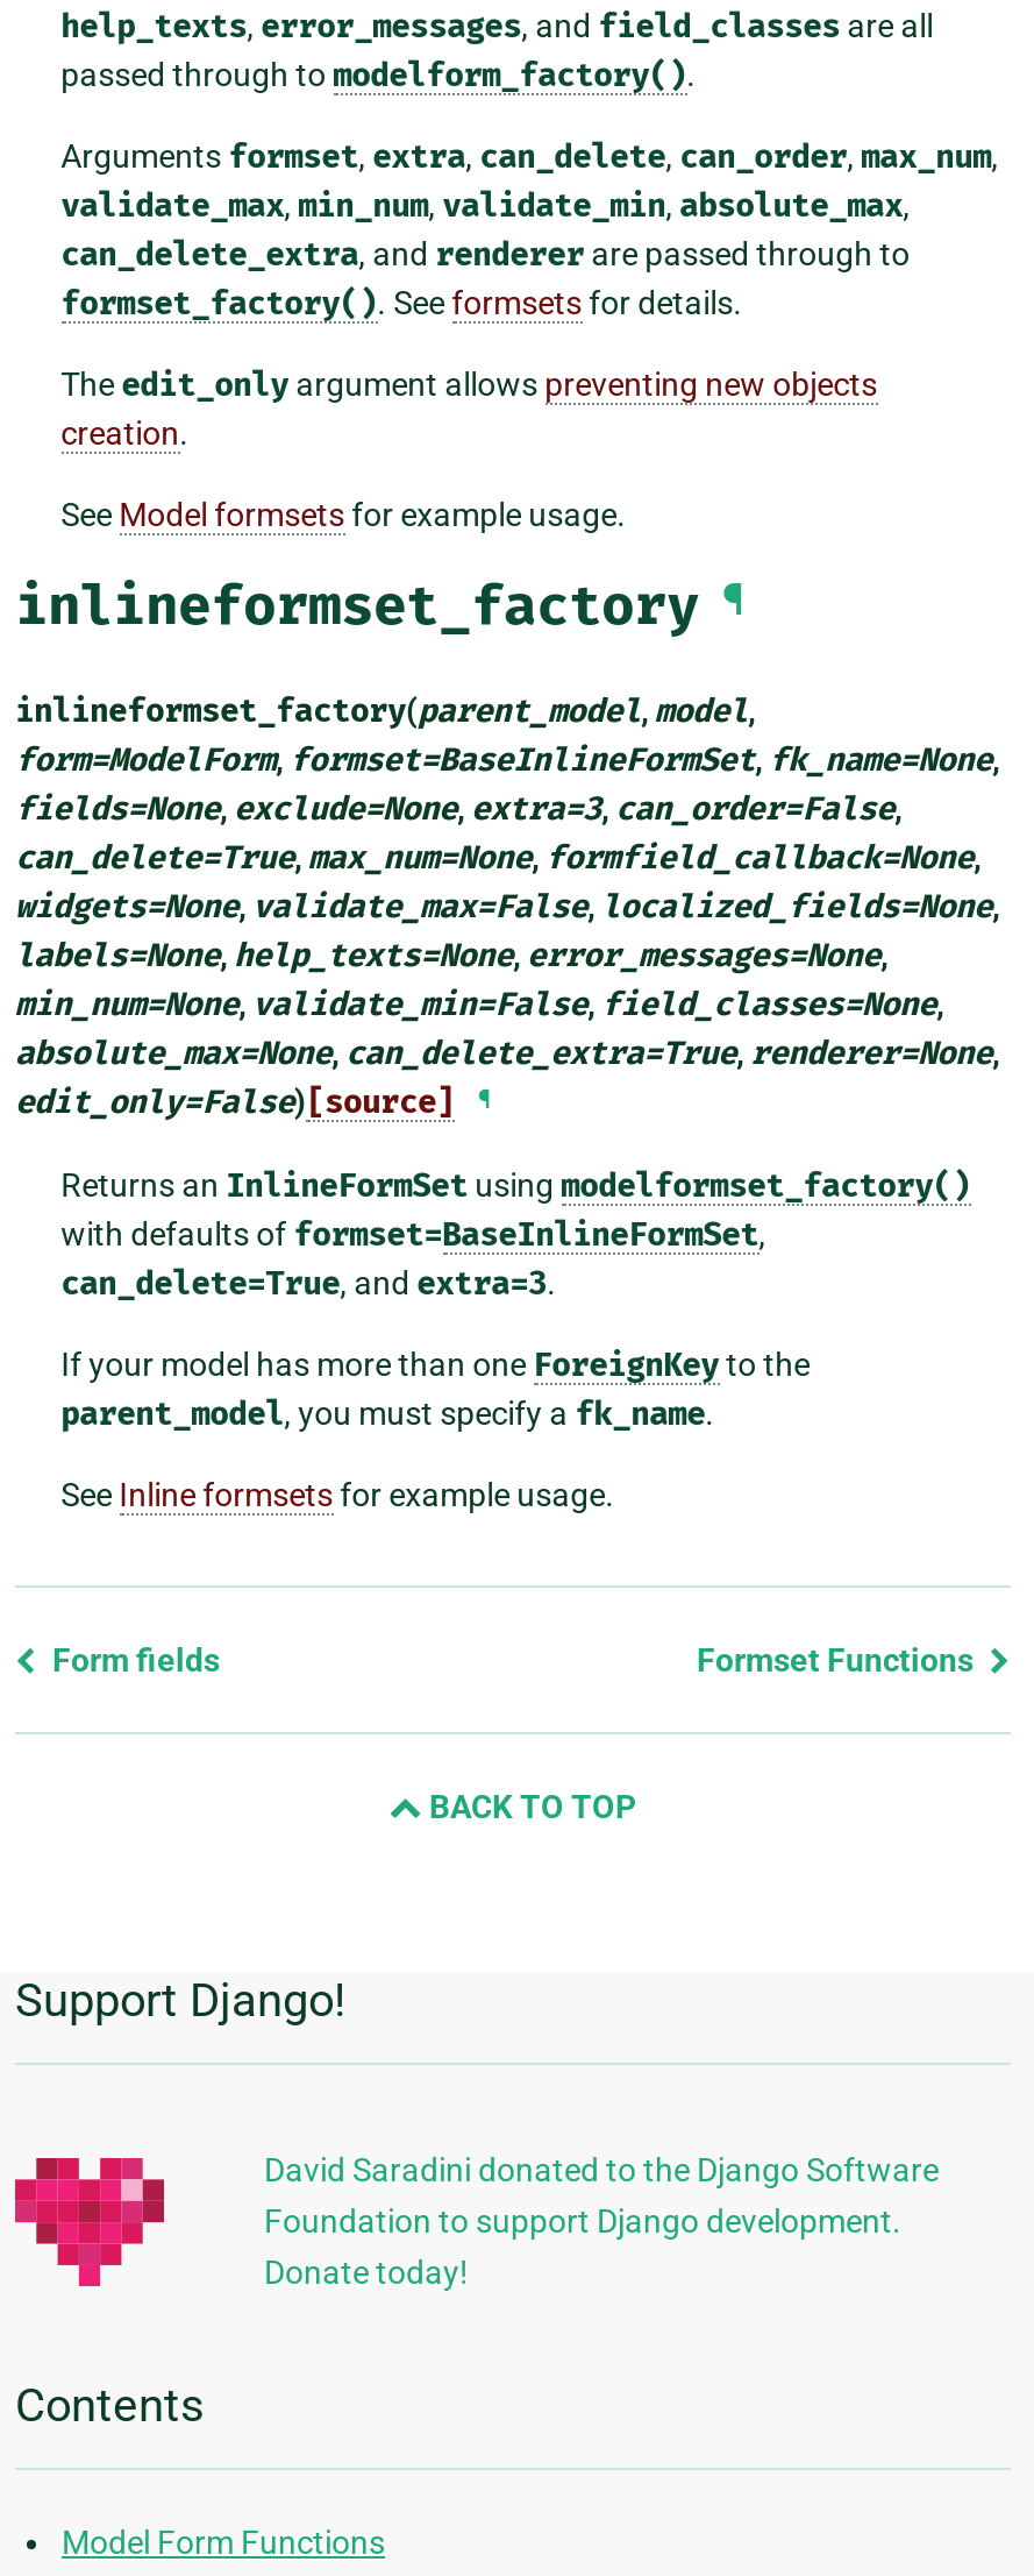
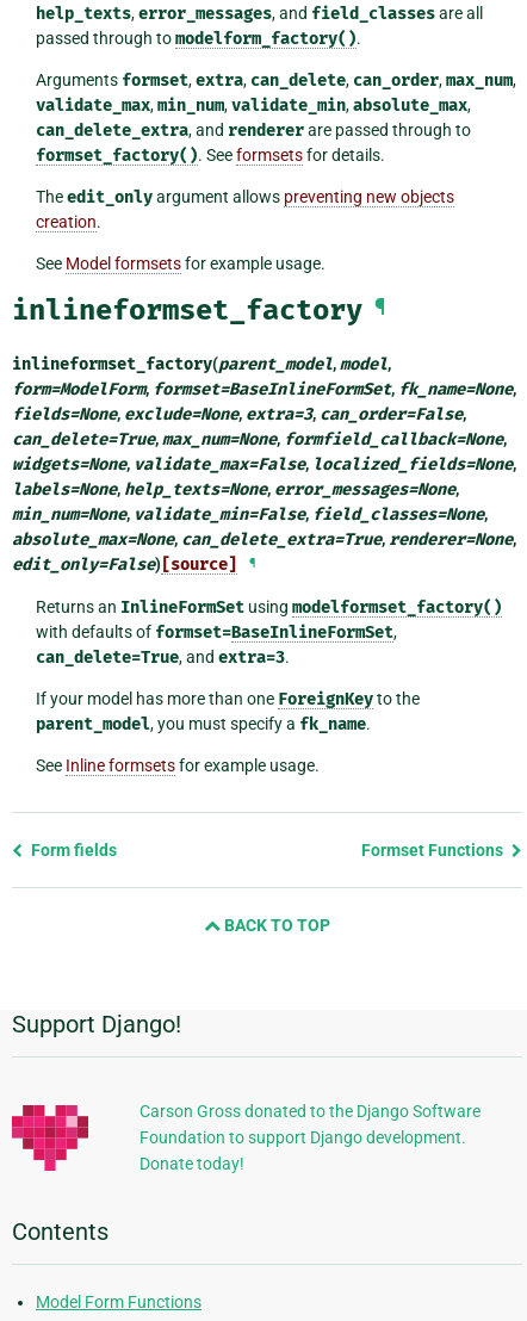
- David Saradini donated to the Django Software
+ Carson Gross donated to the Django Software
